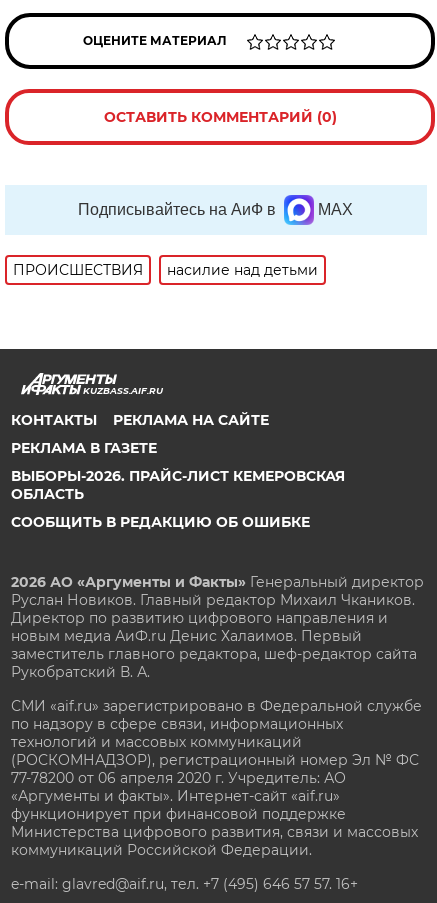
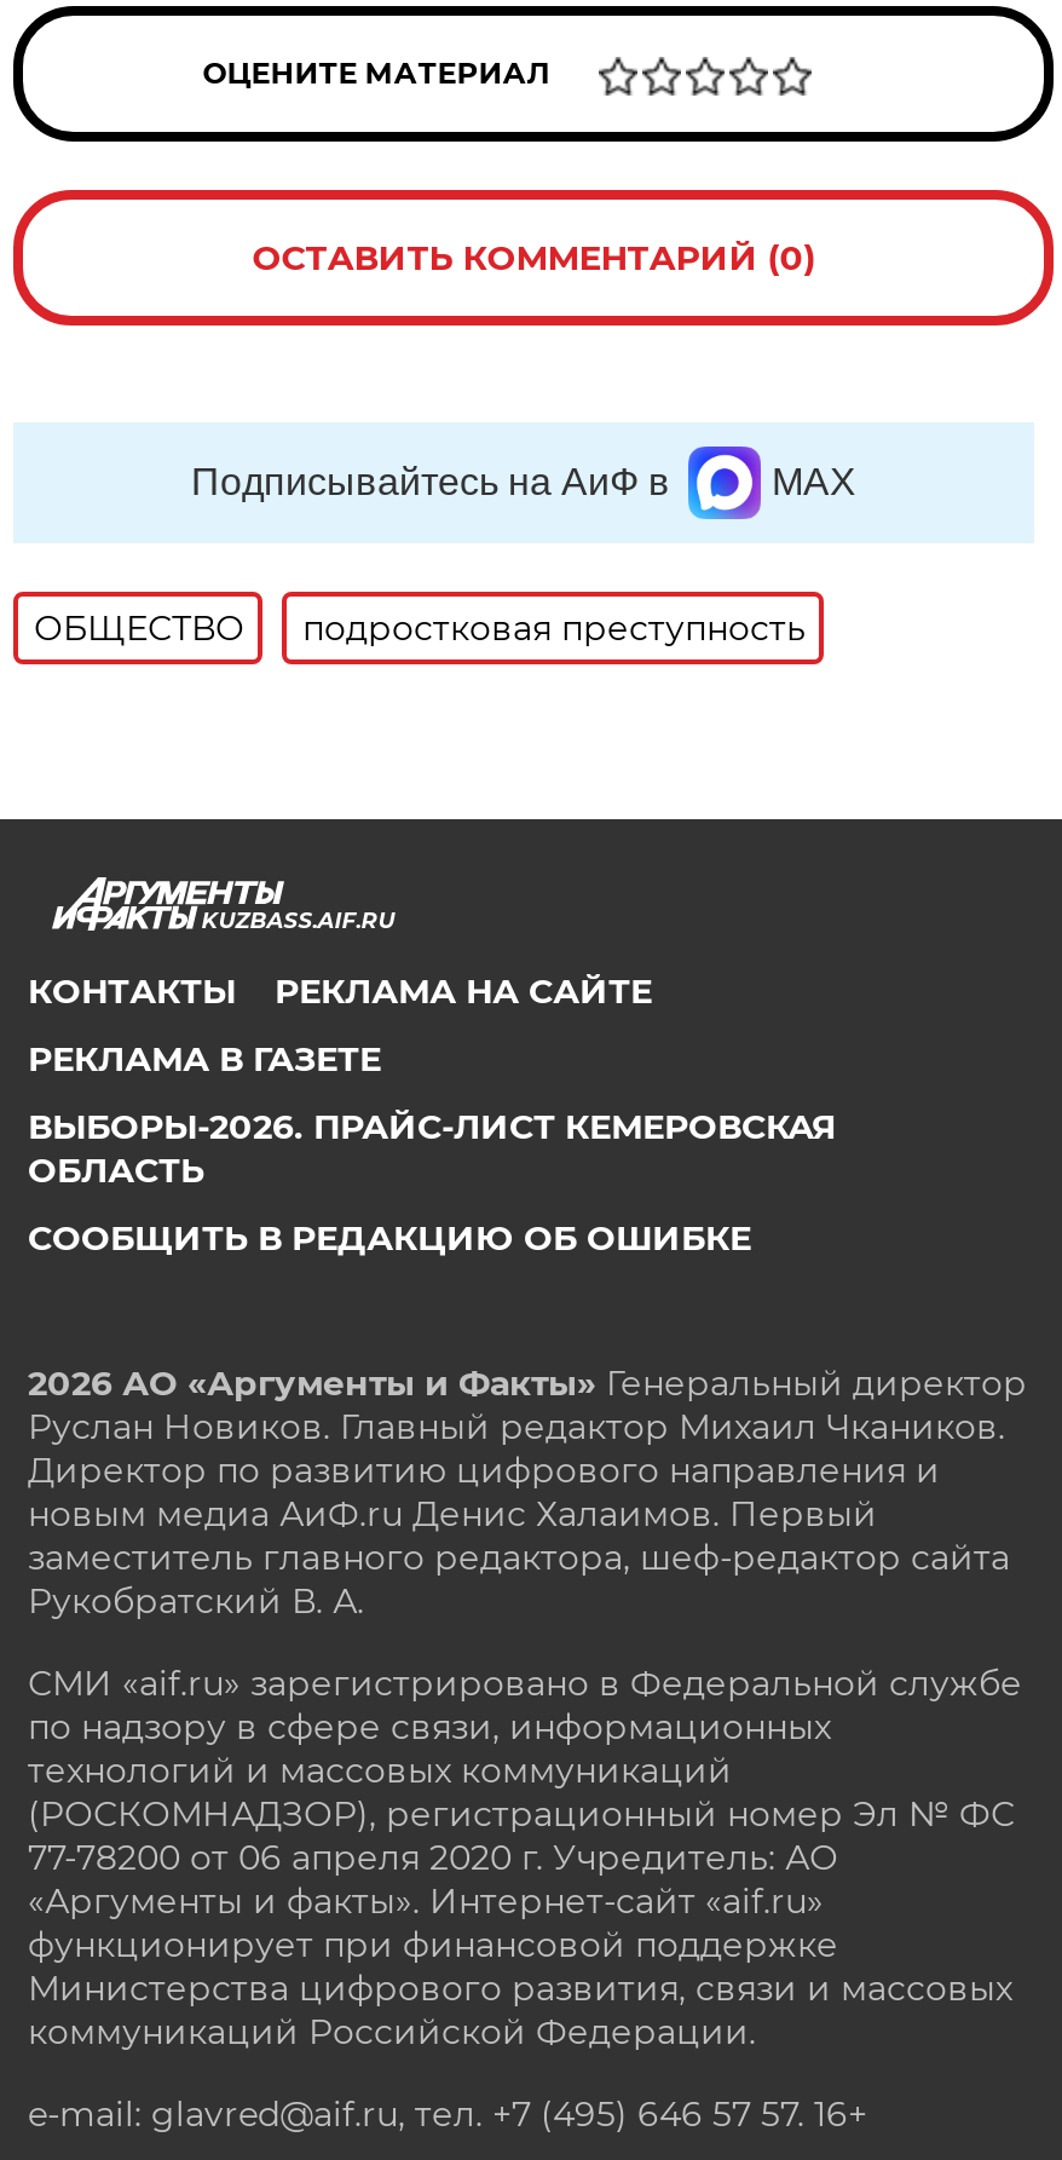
- ПРОИСШЕСТВИЯ
- насилие над детьми
+ ОБЩЕСТВО
+ подростковая преступность
